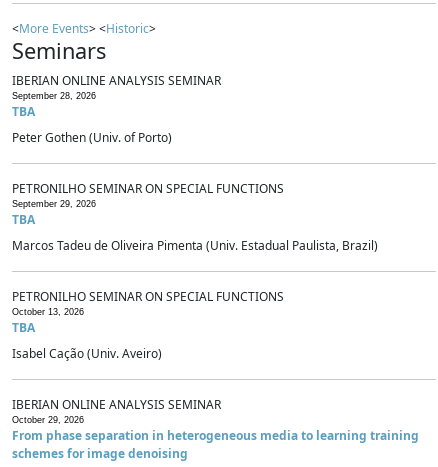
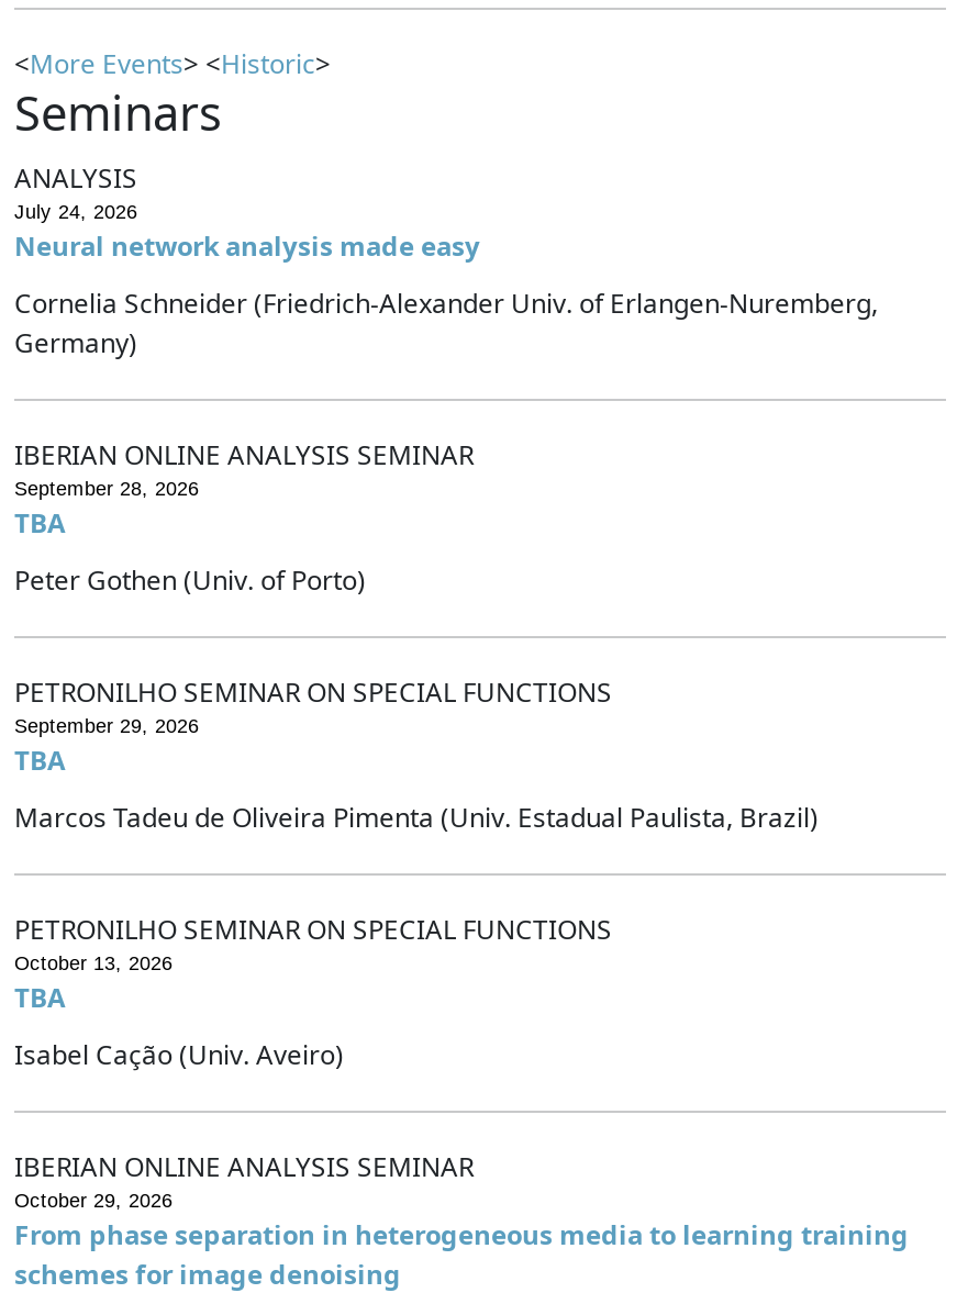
+ ANALYSIS
+ July 24, 2026
+ Neural network analysis made easy
+ Cornelia Schneider (Friedrich-Alexander Univ. of Erlangen-Nuremberg,
+ Germany)
